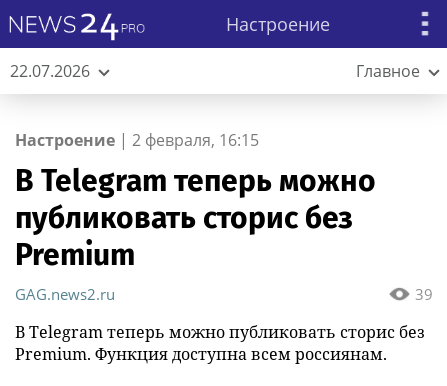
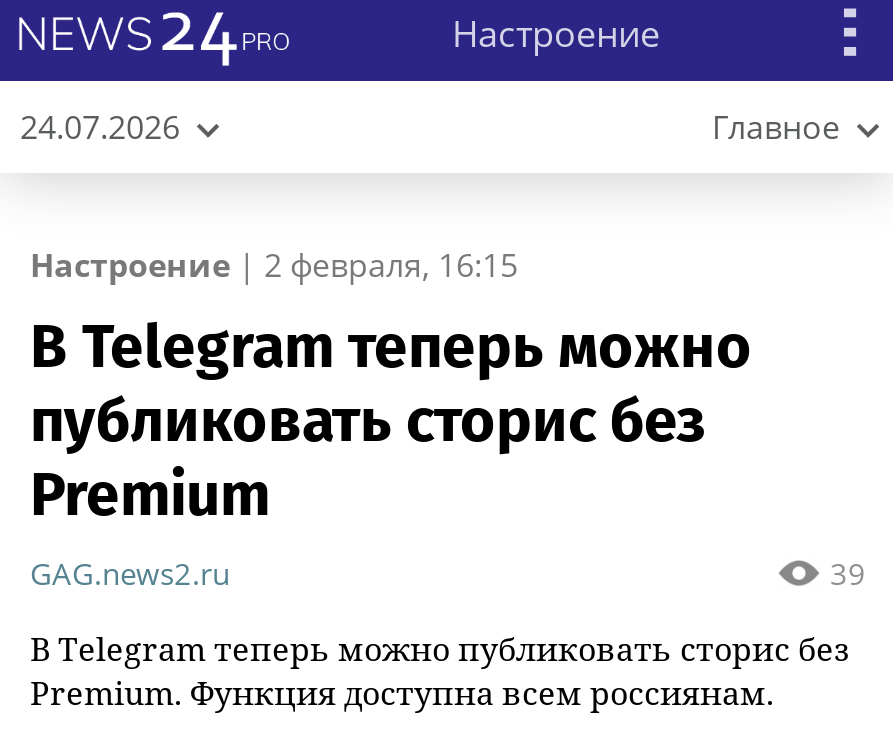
- 22.07.2026
+ 24.07.2026
